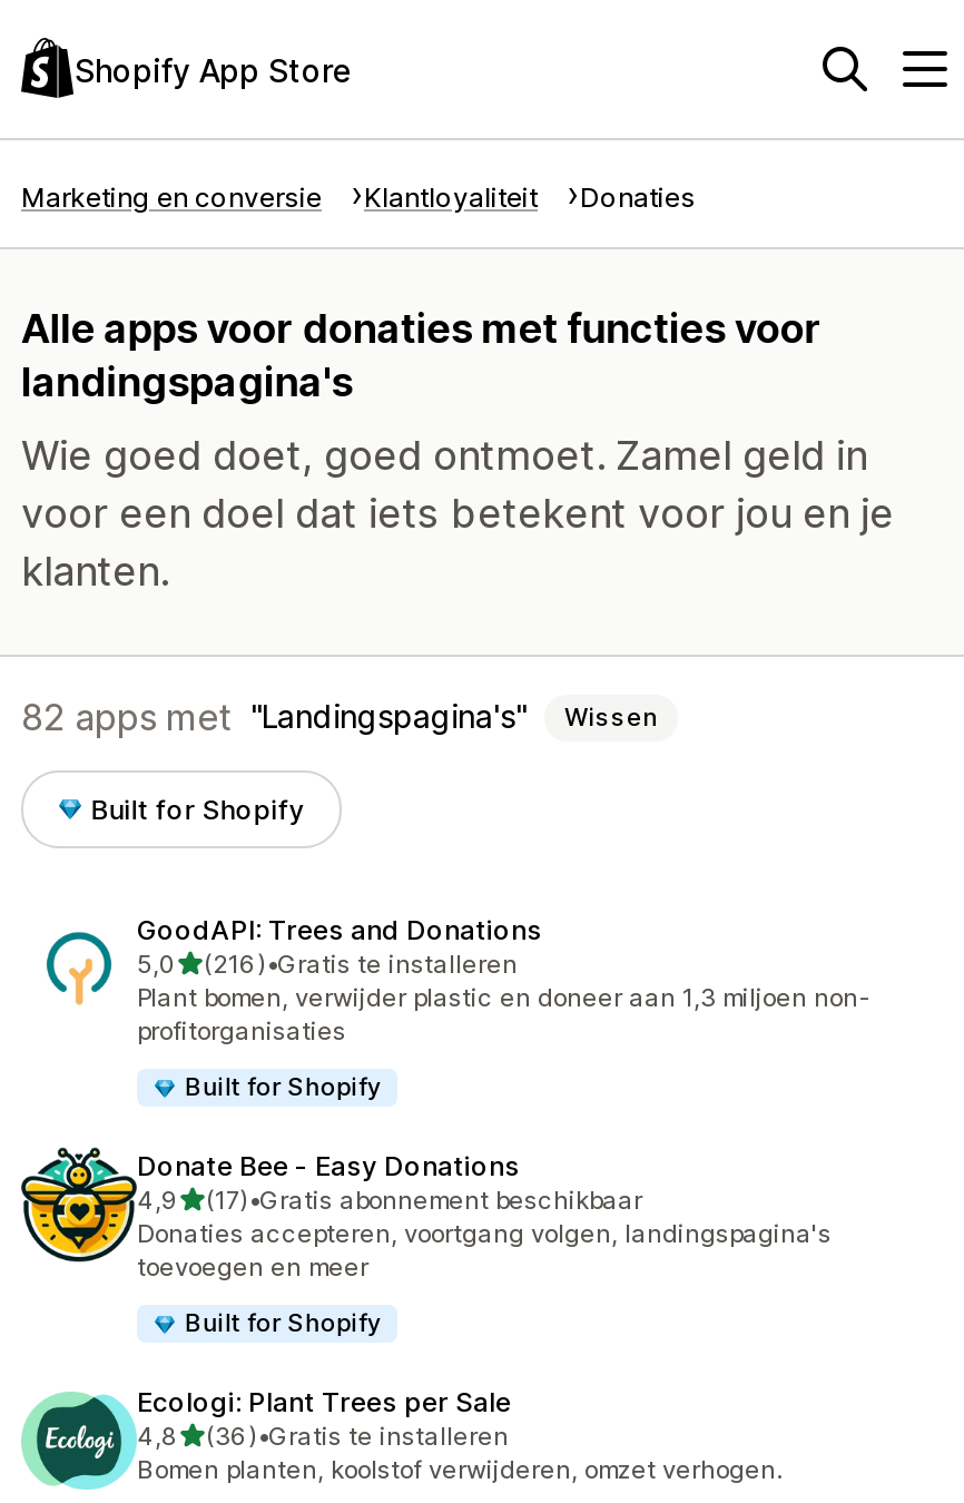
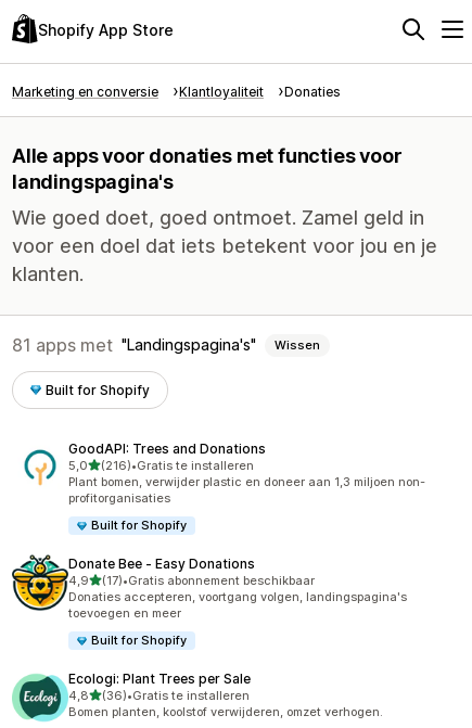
- 82 apps met Landingspagina's Wissen
+ 81 apps met Landingspagina's Wissen
